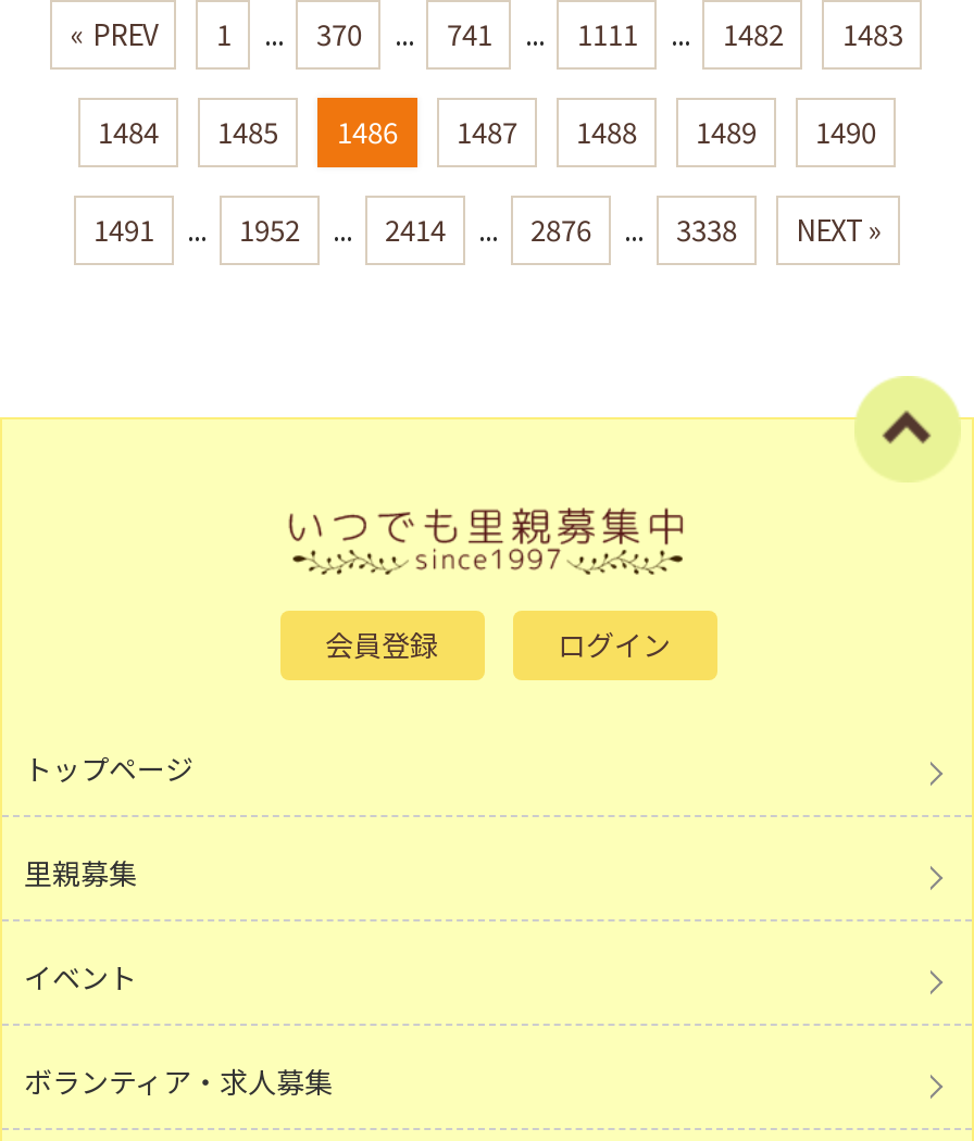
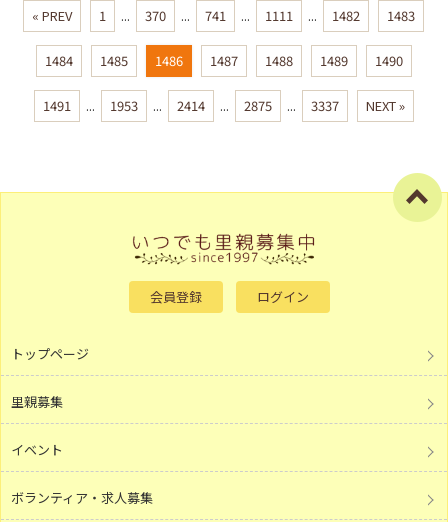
- 1952
+ 1953

- 2876
+ 2875

- 3338
+ 3337
